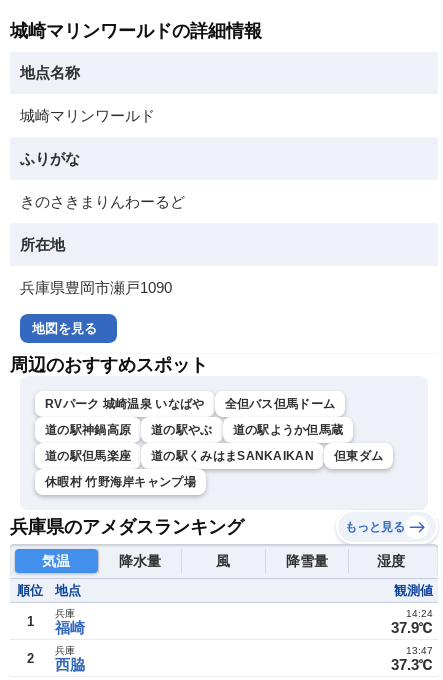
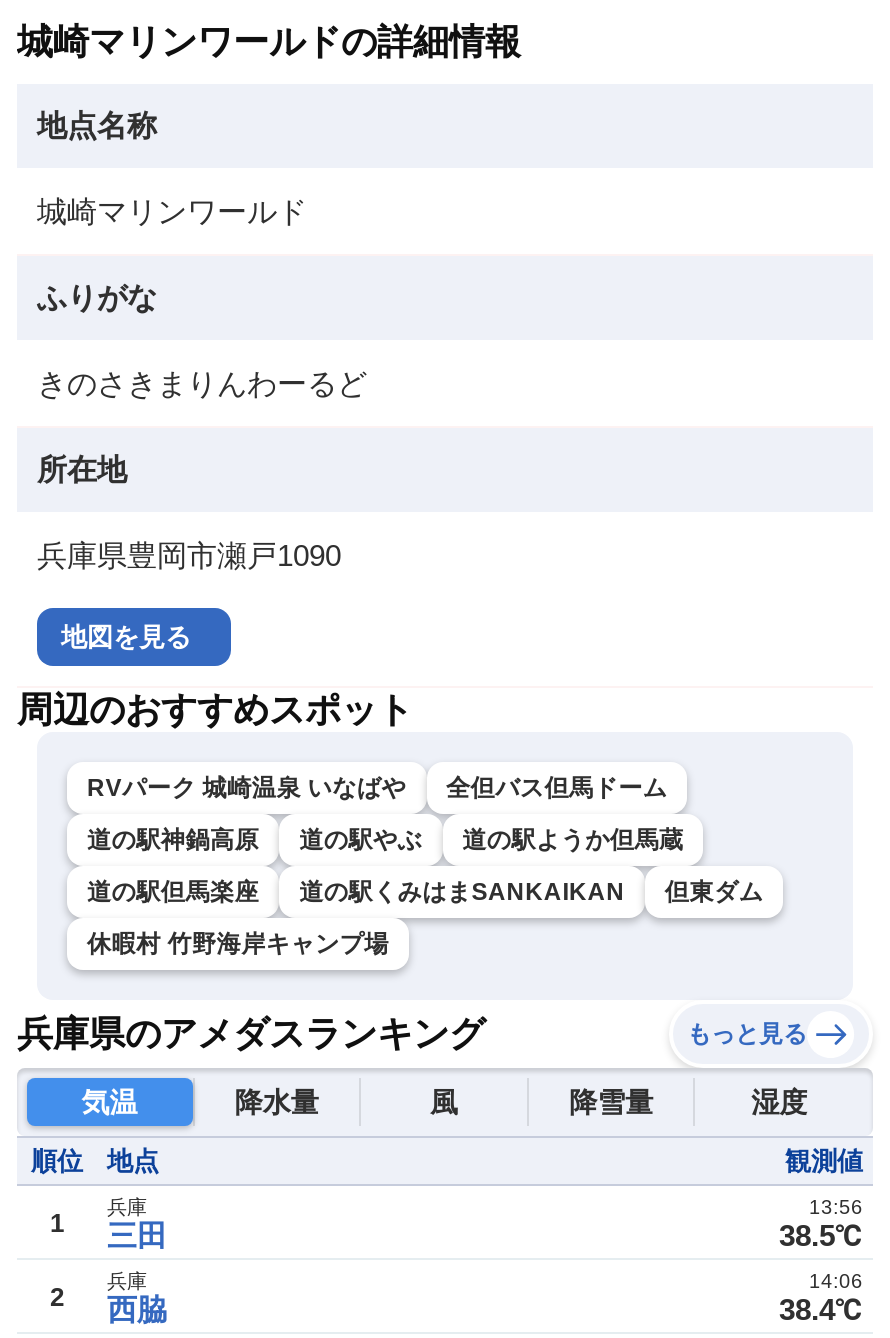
- 14:24
+ 13:56

- 福崎
+ 三田

- 37.9℃
+ 38.5℃

- 13:47
+ 14:06

- 37.3℃
+ 38.4℃
